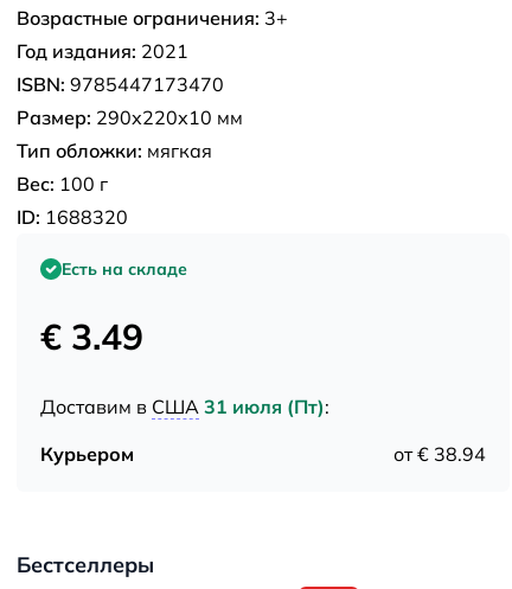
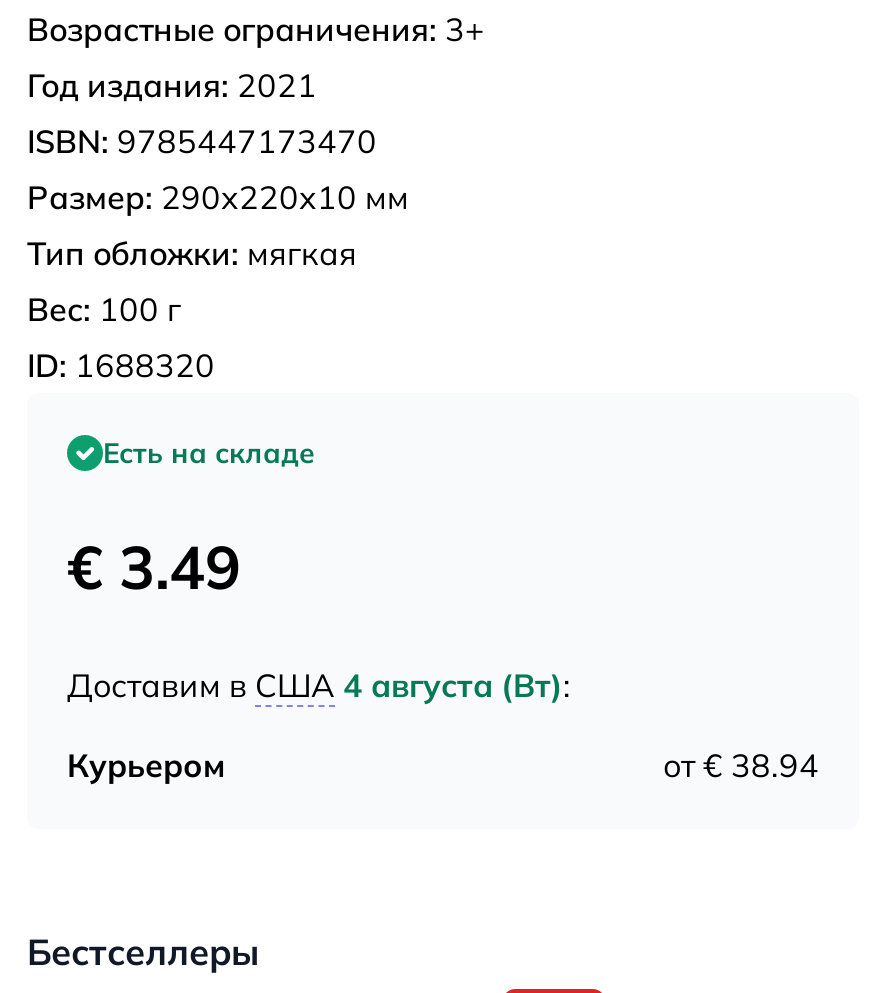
- Доставим в США 31 июля (Пт):
+ Доставим в США 4 августа (Вт):
